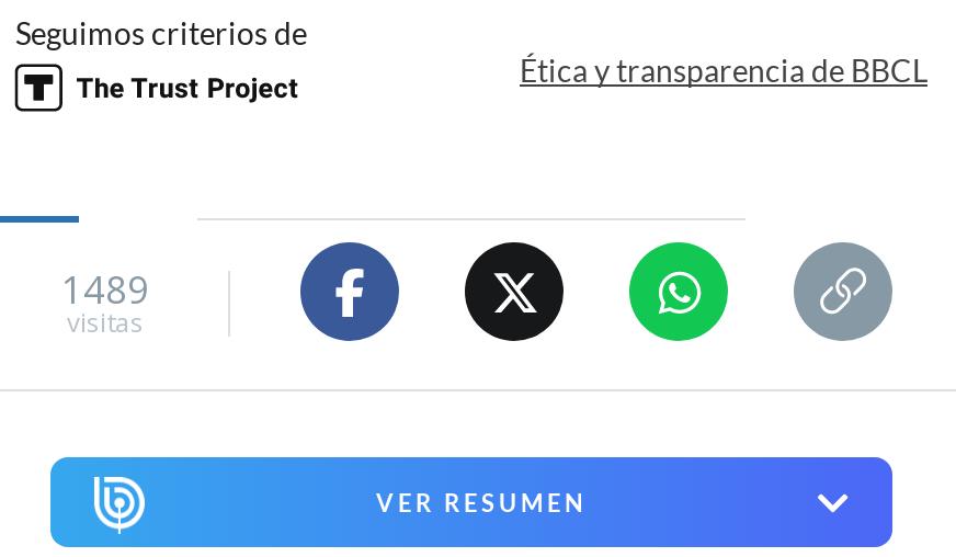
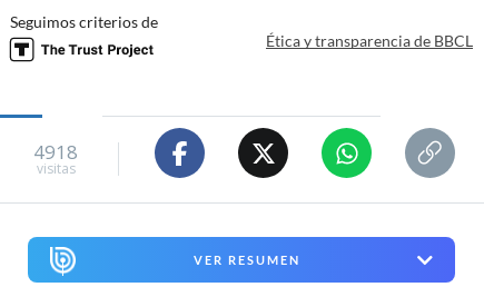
- 1489
+ 4918
